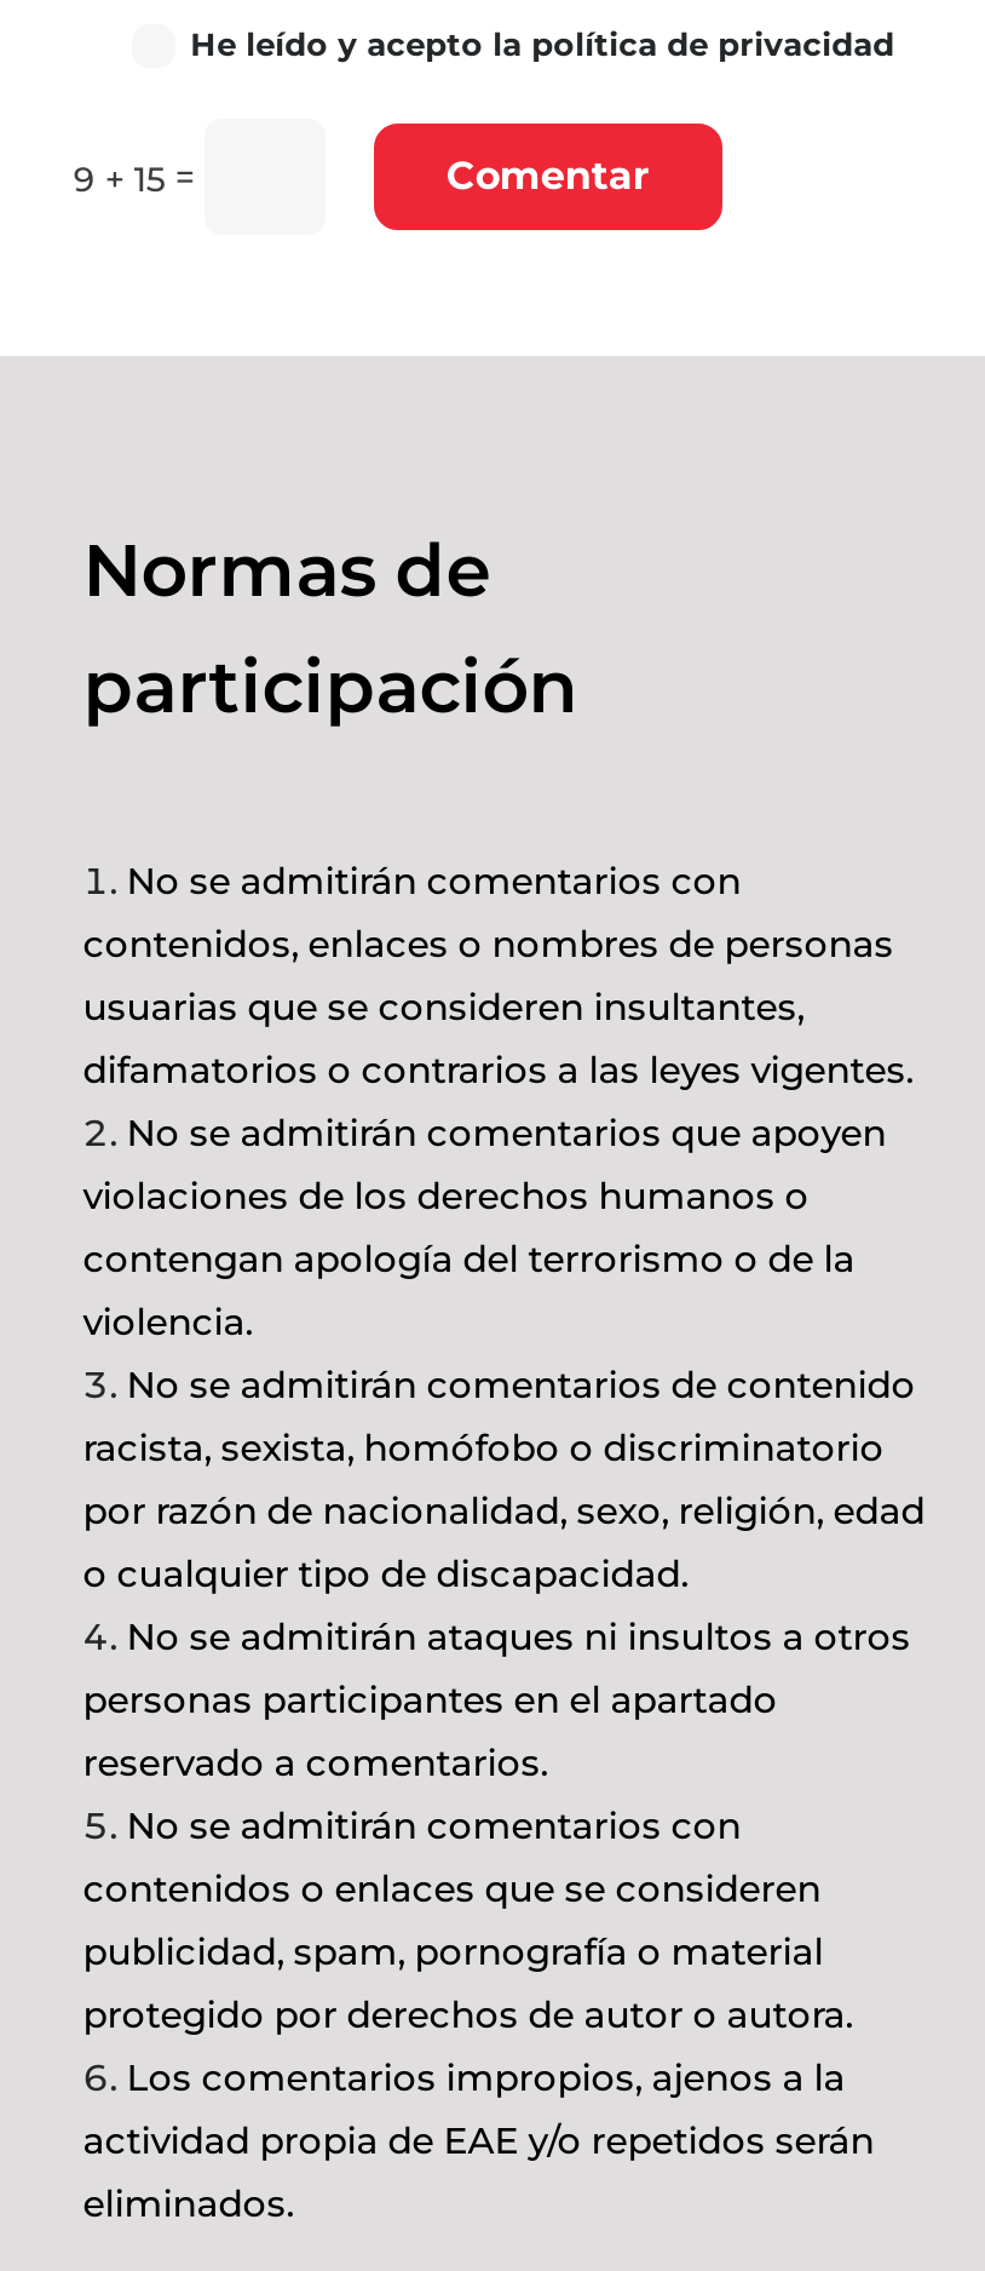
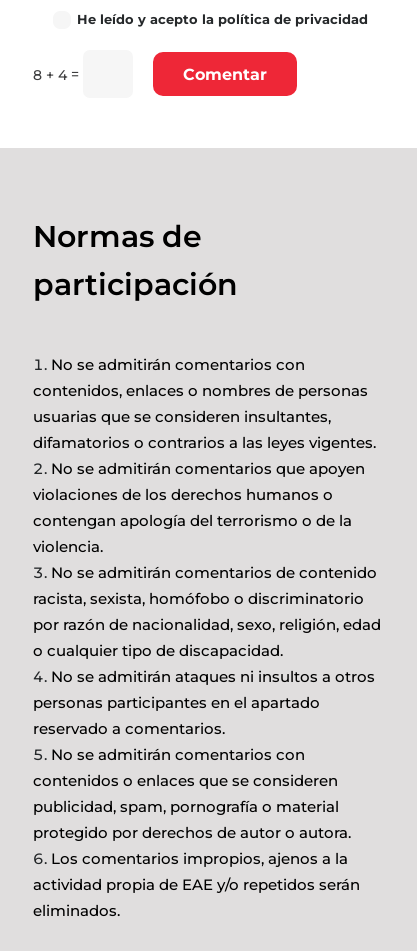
- 9 + 15 =
+ 8 + 4 =
